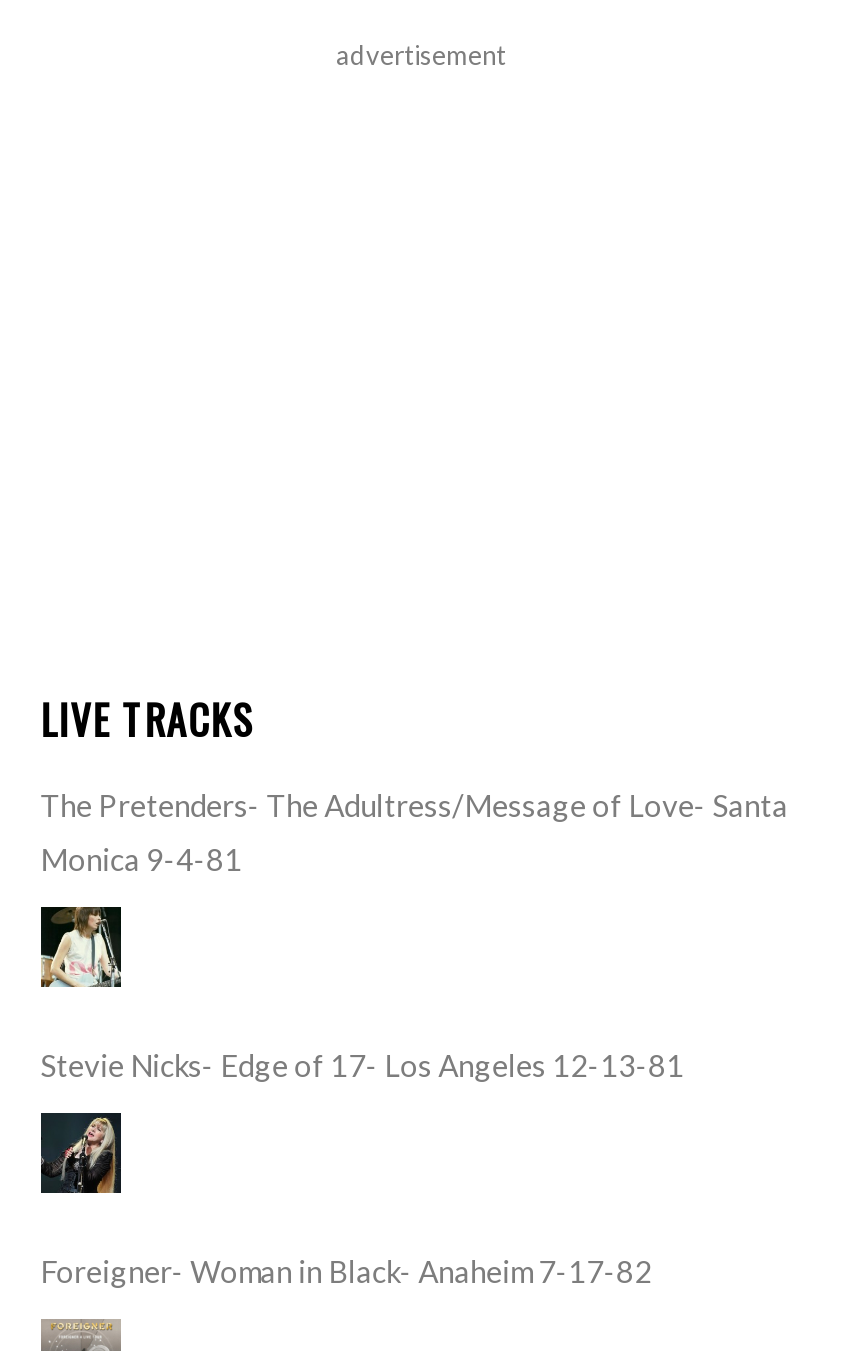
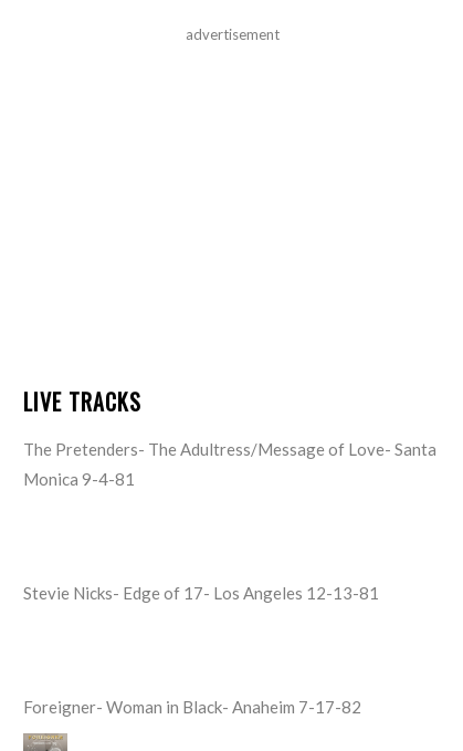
- [image]

- [image]
